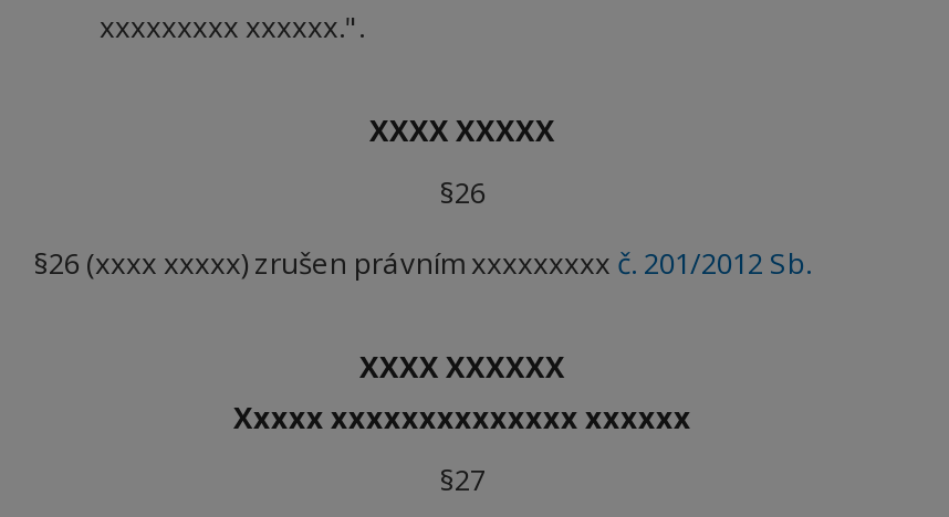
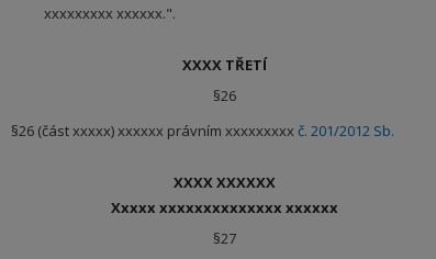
- XXXX XXXXX
+ XXXX TŘETÍ

- §26 (xxxx xxxxx) zrušen právním xxxxxxxxx č. 201/2012 Sb.
+ §26 (část xxxxx) xxxxxx právním xxxxxxxxx č. 201/2012 Sb.
